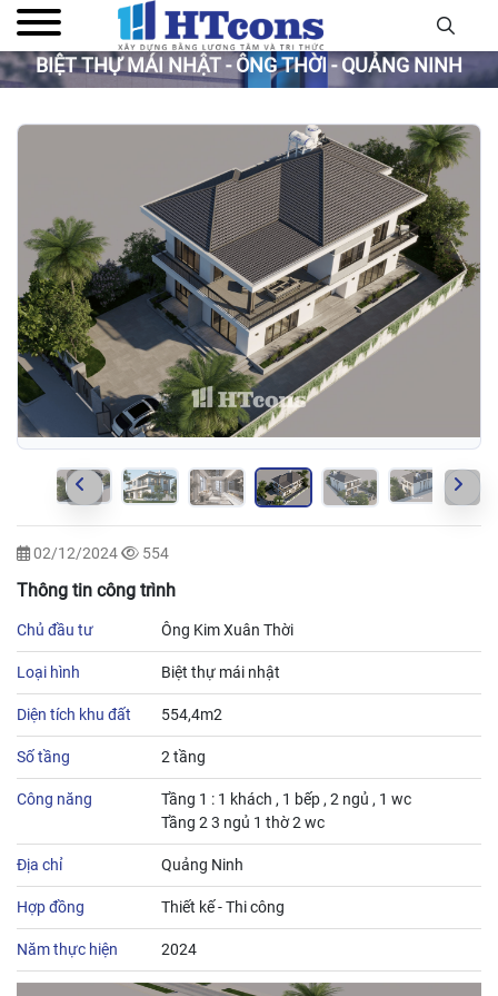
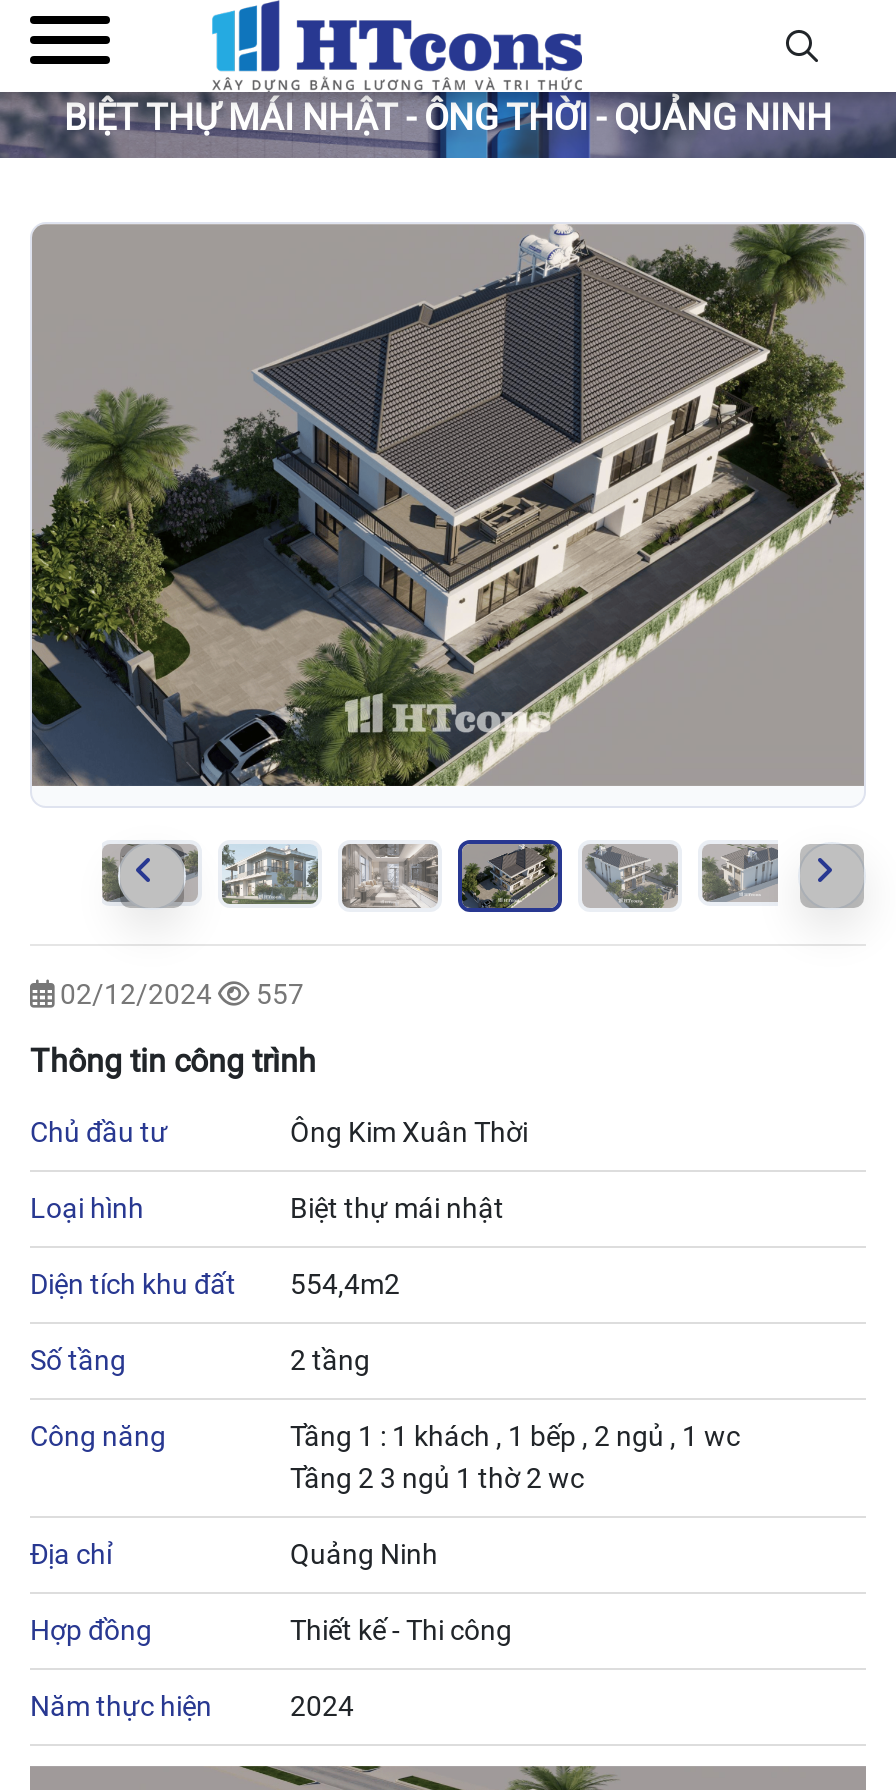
- 02/12/2024 554
+ 02/12/2024 557
